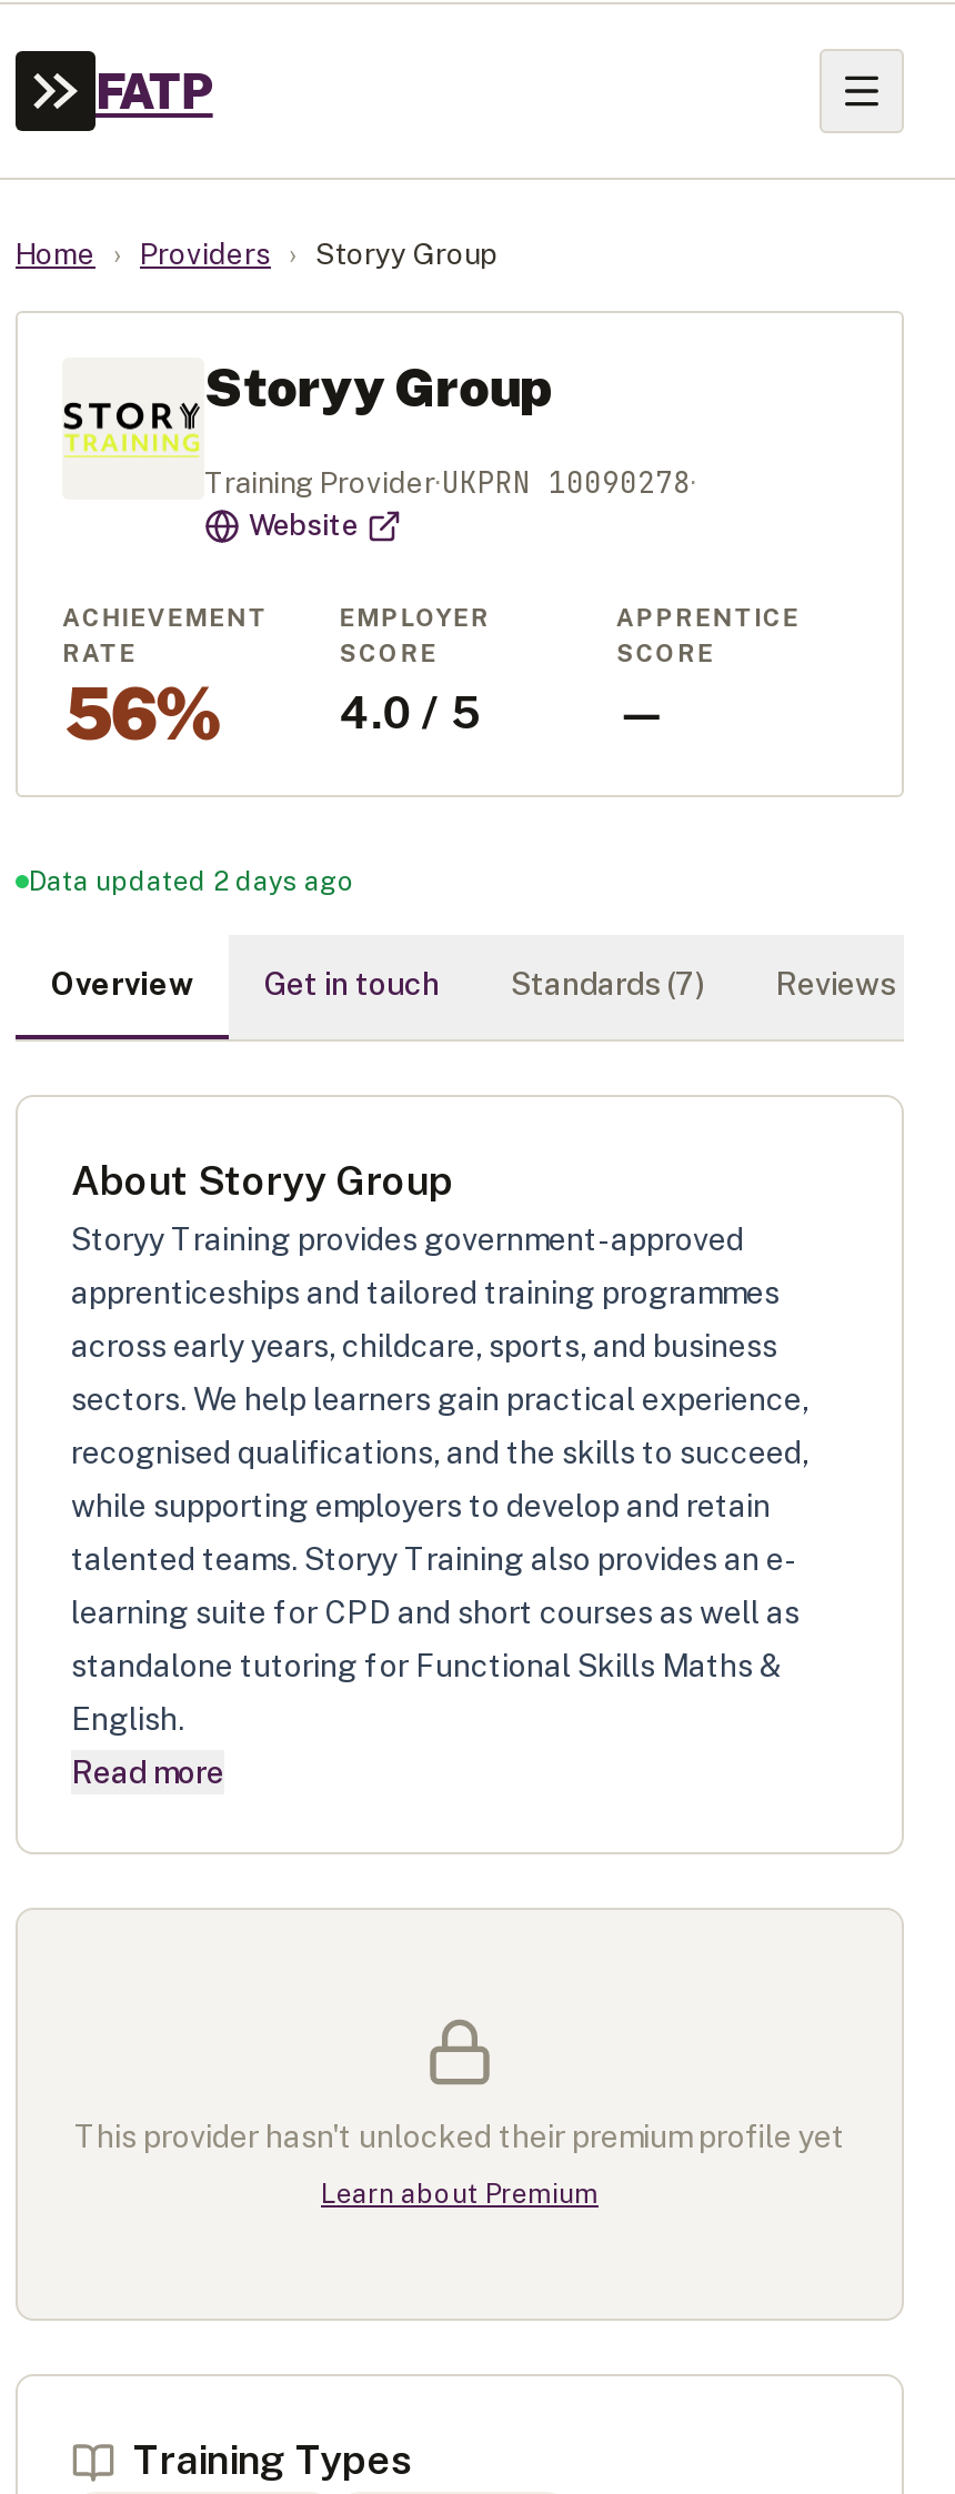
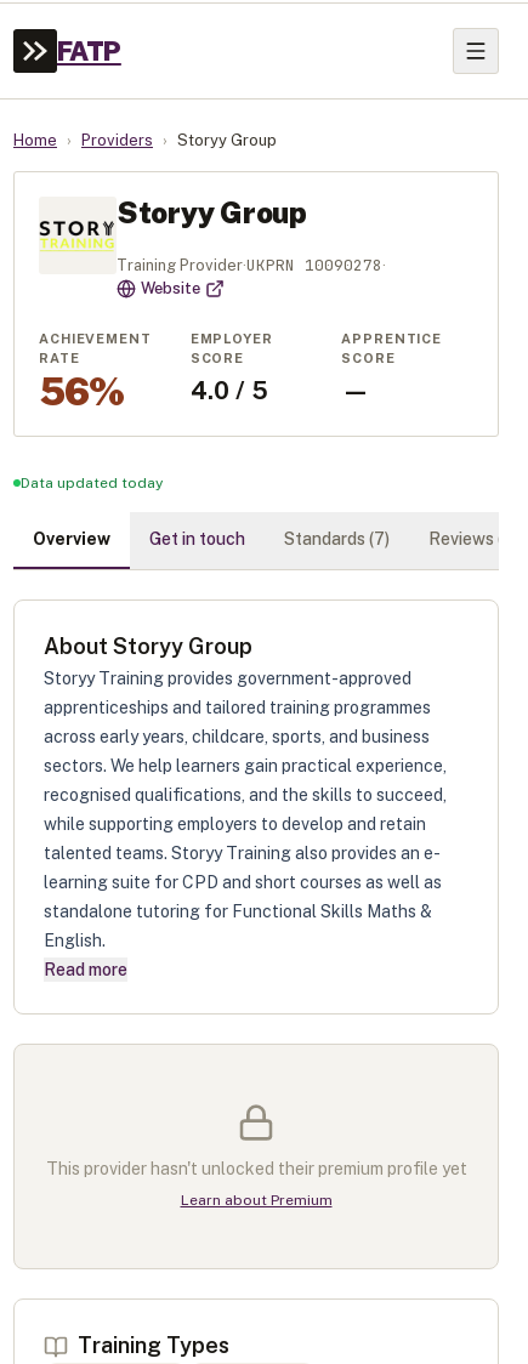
- Data updated 2 days ago
+ Data updated today
